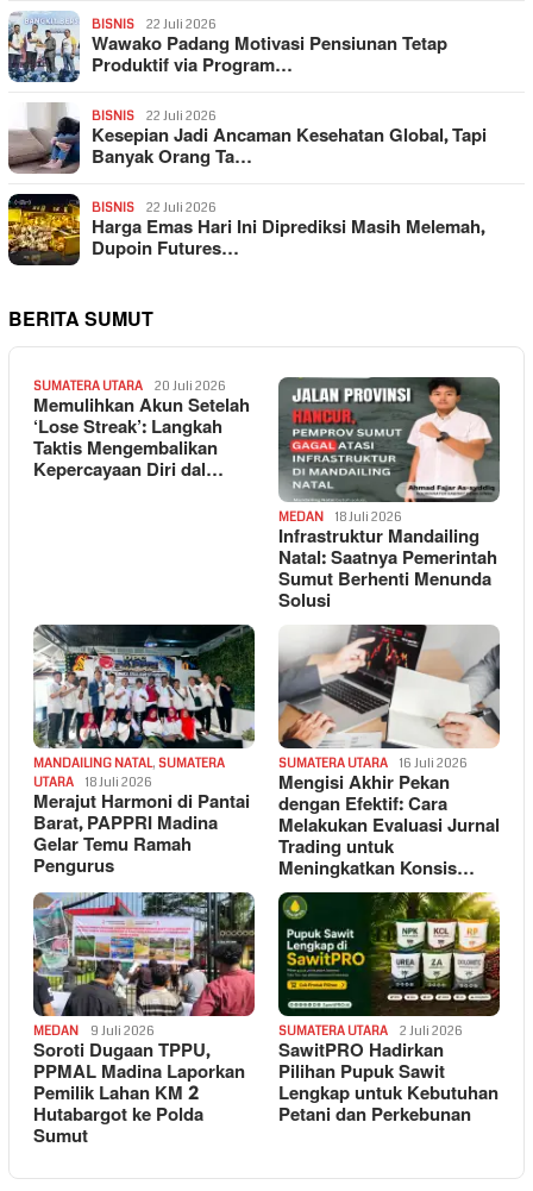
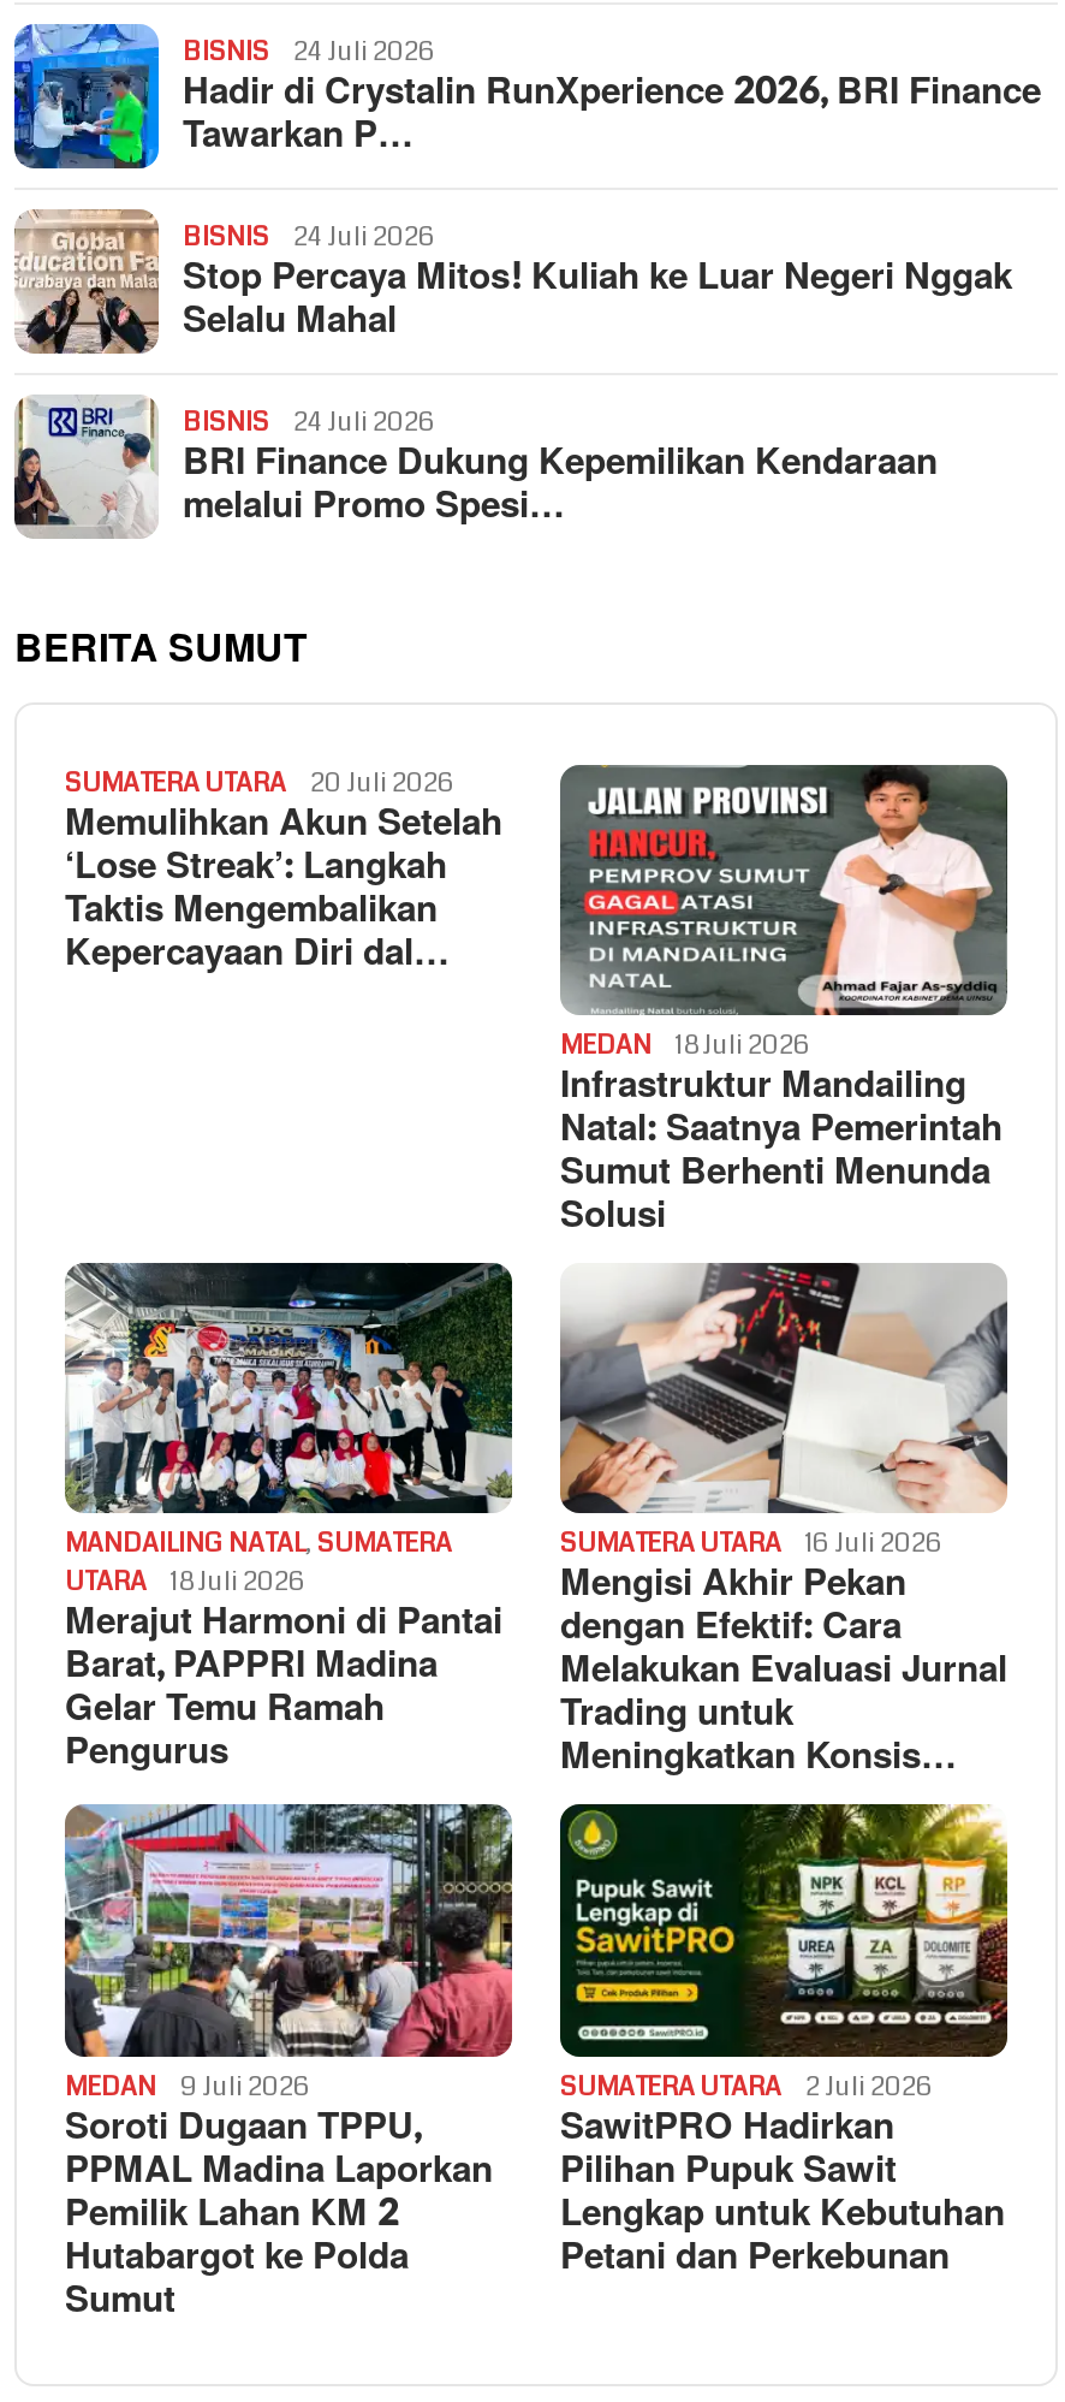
- [image]
- 22 Juli 2026
- Wawako Padang Motivasi Pensiunan Tetap
- Produktif via Program…
+ [image]
+ 24 Juli 2026
+ Hadir di Crystalin RunXperience 2026, BRI Finance
+ Tawarkan P…

- [image]
- 22 Juli 2026
- Kesepian Jadi Ancaman Kesehatan Global, Tapi
- Banyak Orang Ta…
+ [image]
+ 24 Juli 2026
+ Stop Percaya Mitos! Kuliah ke Luar Negeri Nggak
+ Selalu Mahal

- [image]
- 22 Juli 2026
- Harga Emas Hari Ini Diprediksi Masih Melemah,
- Dupoin Futures…
+ [image]
+ 24 Juli 2026
+ BRI Finance Dukung Kepemilikan Kendaraan
+ melalui Promo Spesi…
